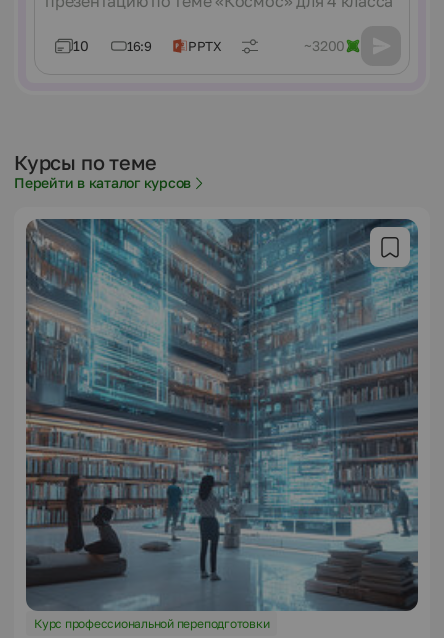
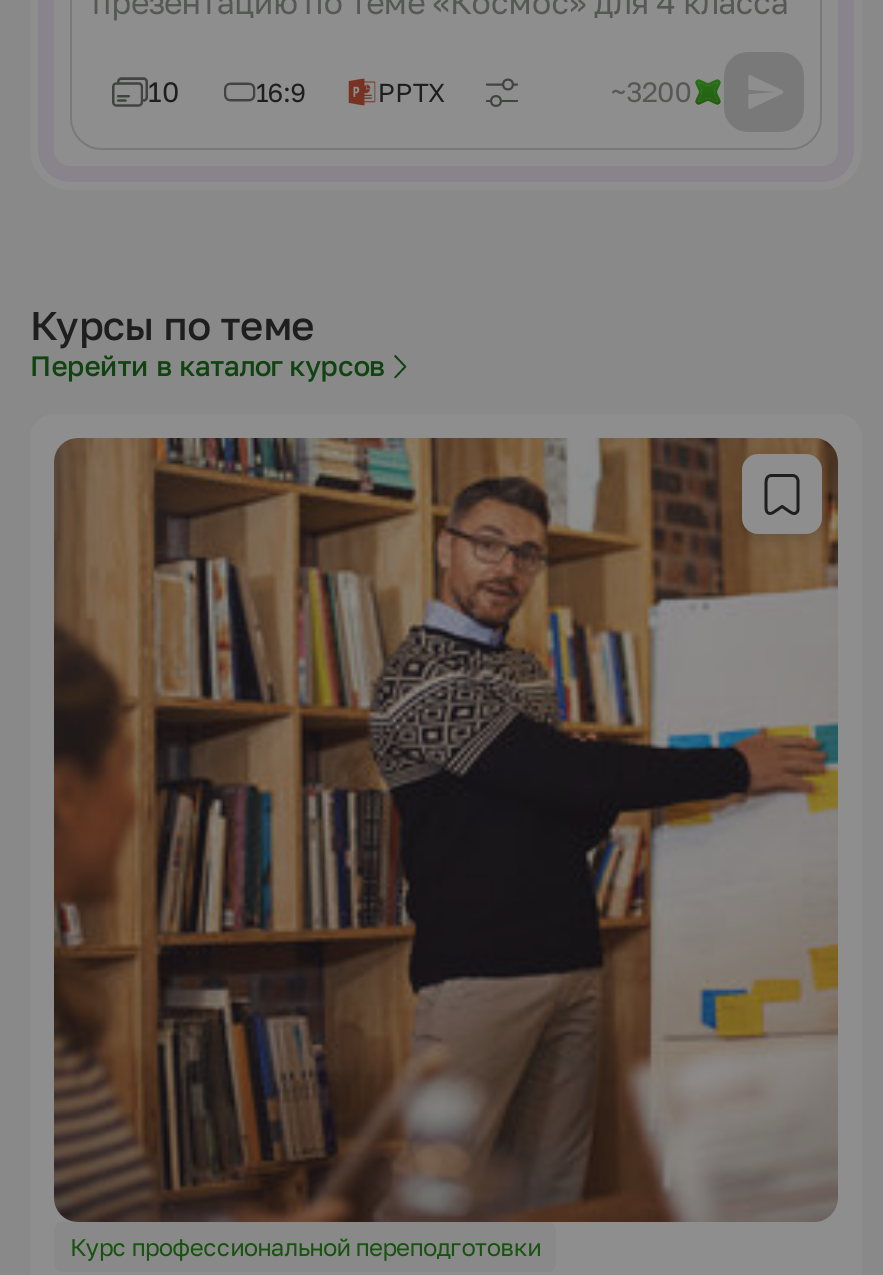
- [image]
+ [image]
